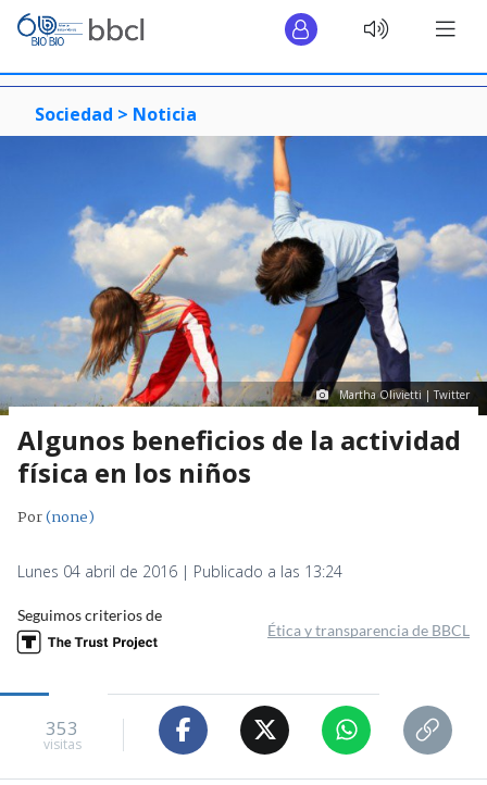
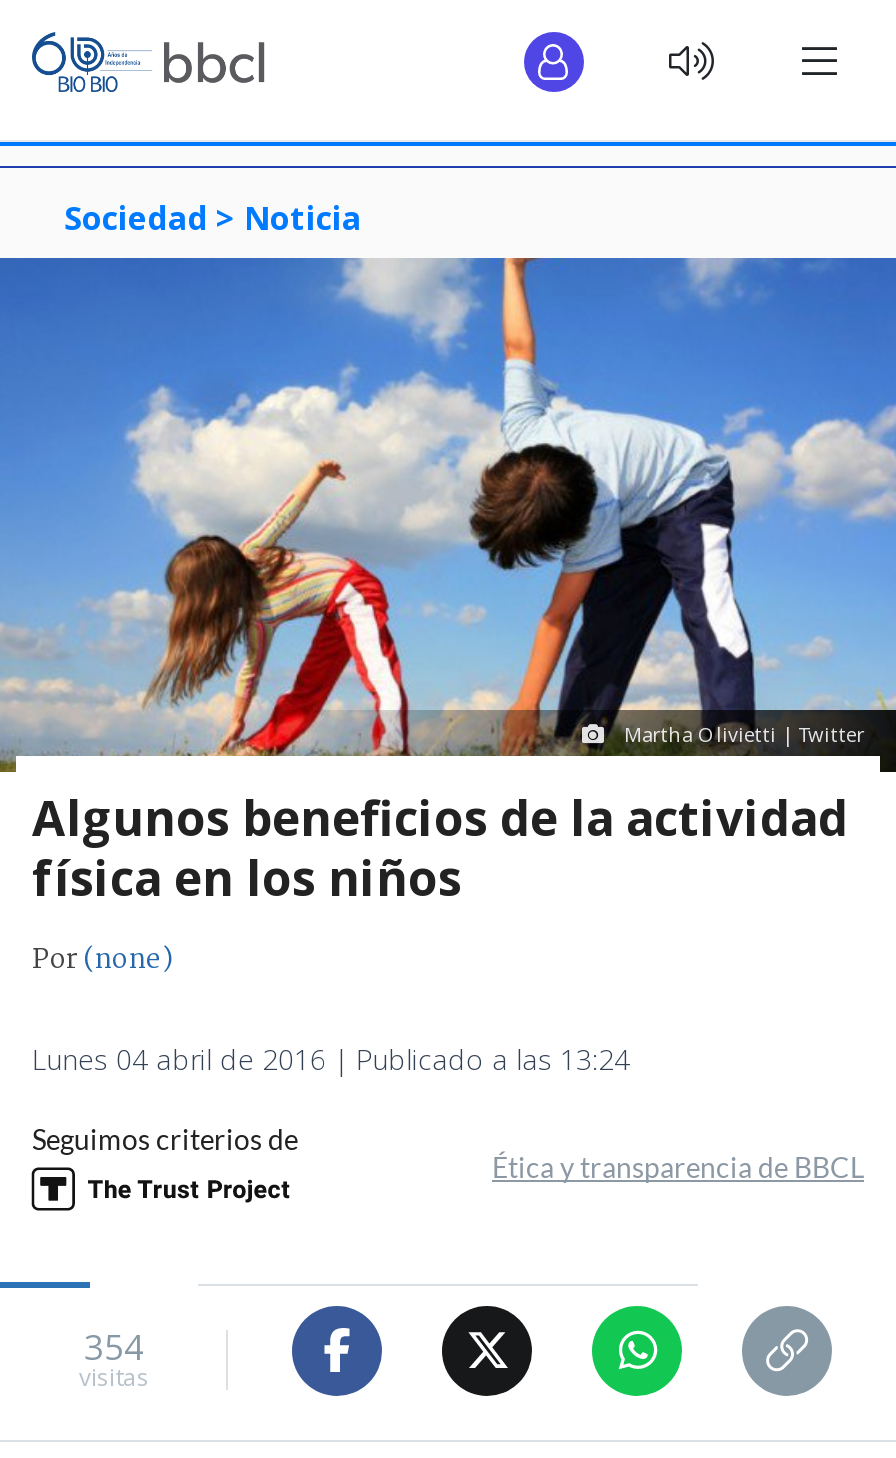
- 353
+ 354
